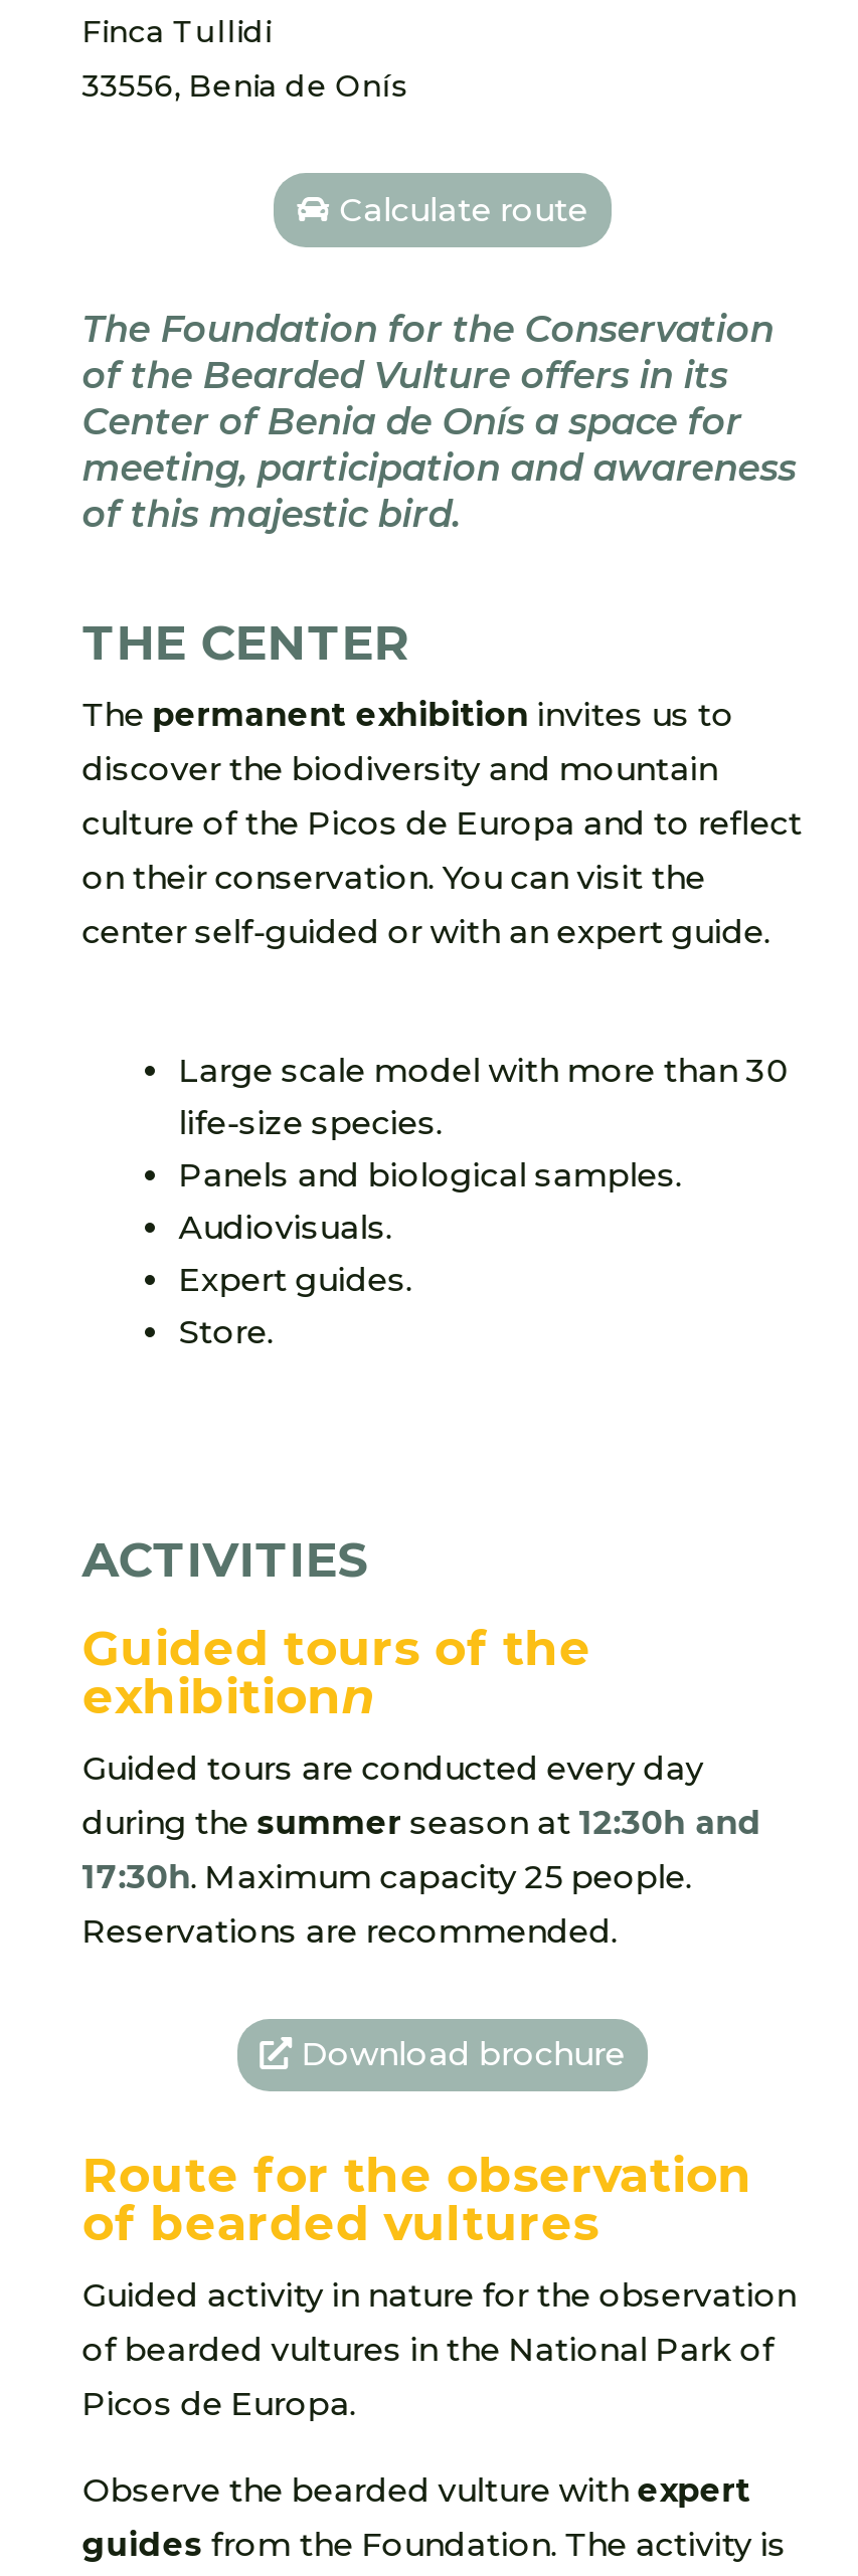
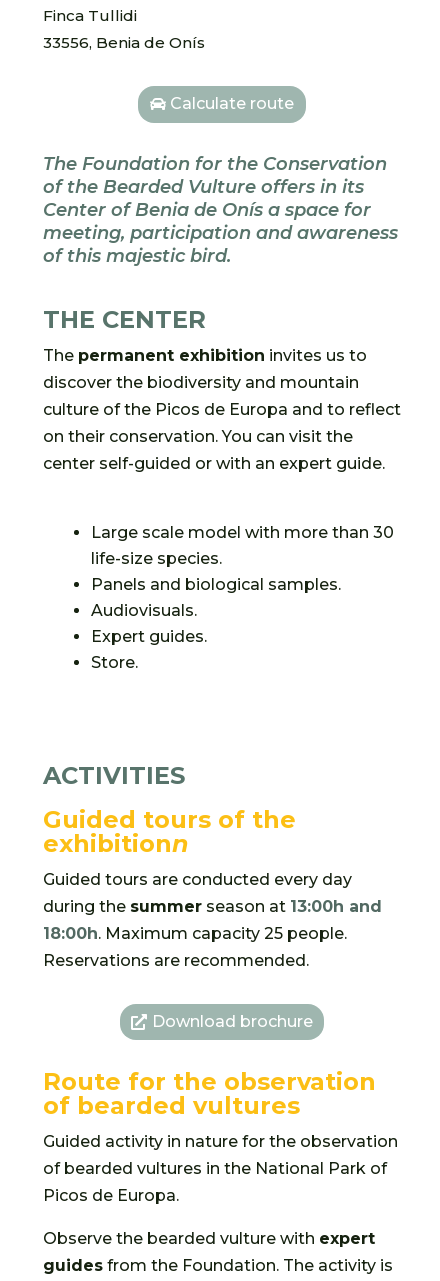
- during the summer season at 12:30h and
+ during the summer season at 13:00h and

- 17:30h. Maximum capacity 25 people.
+ 18:00h. Maximum capacity 25 people.
